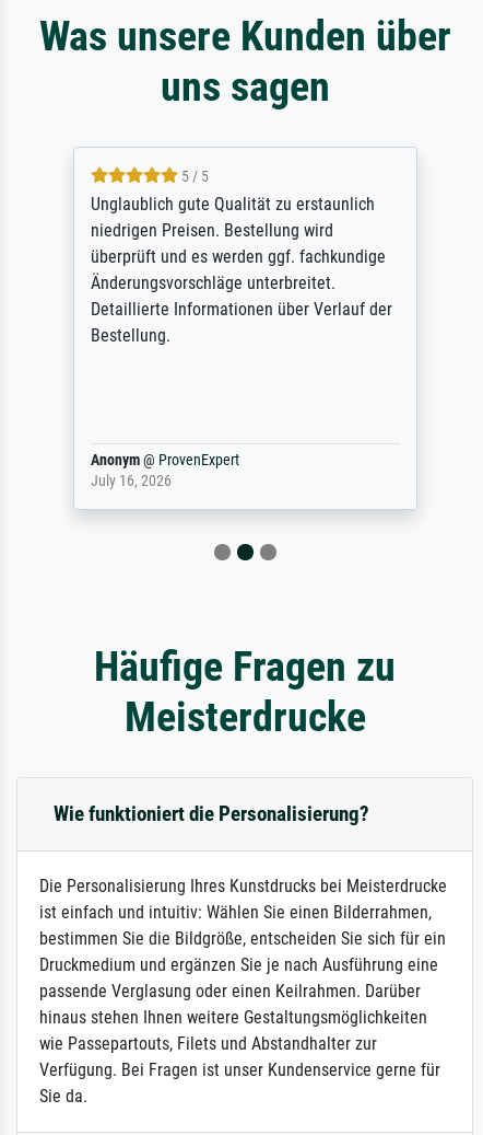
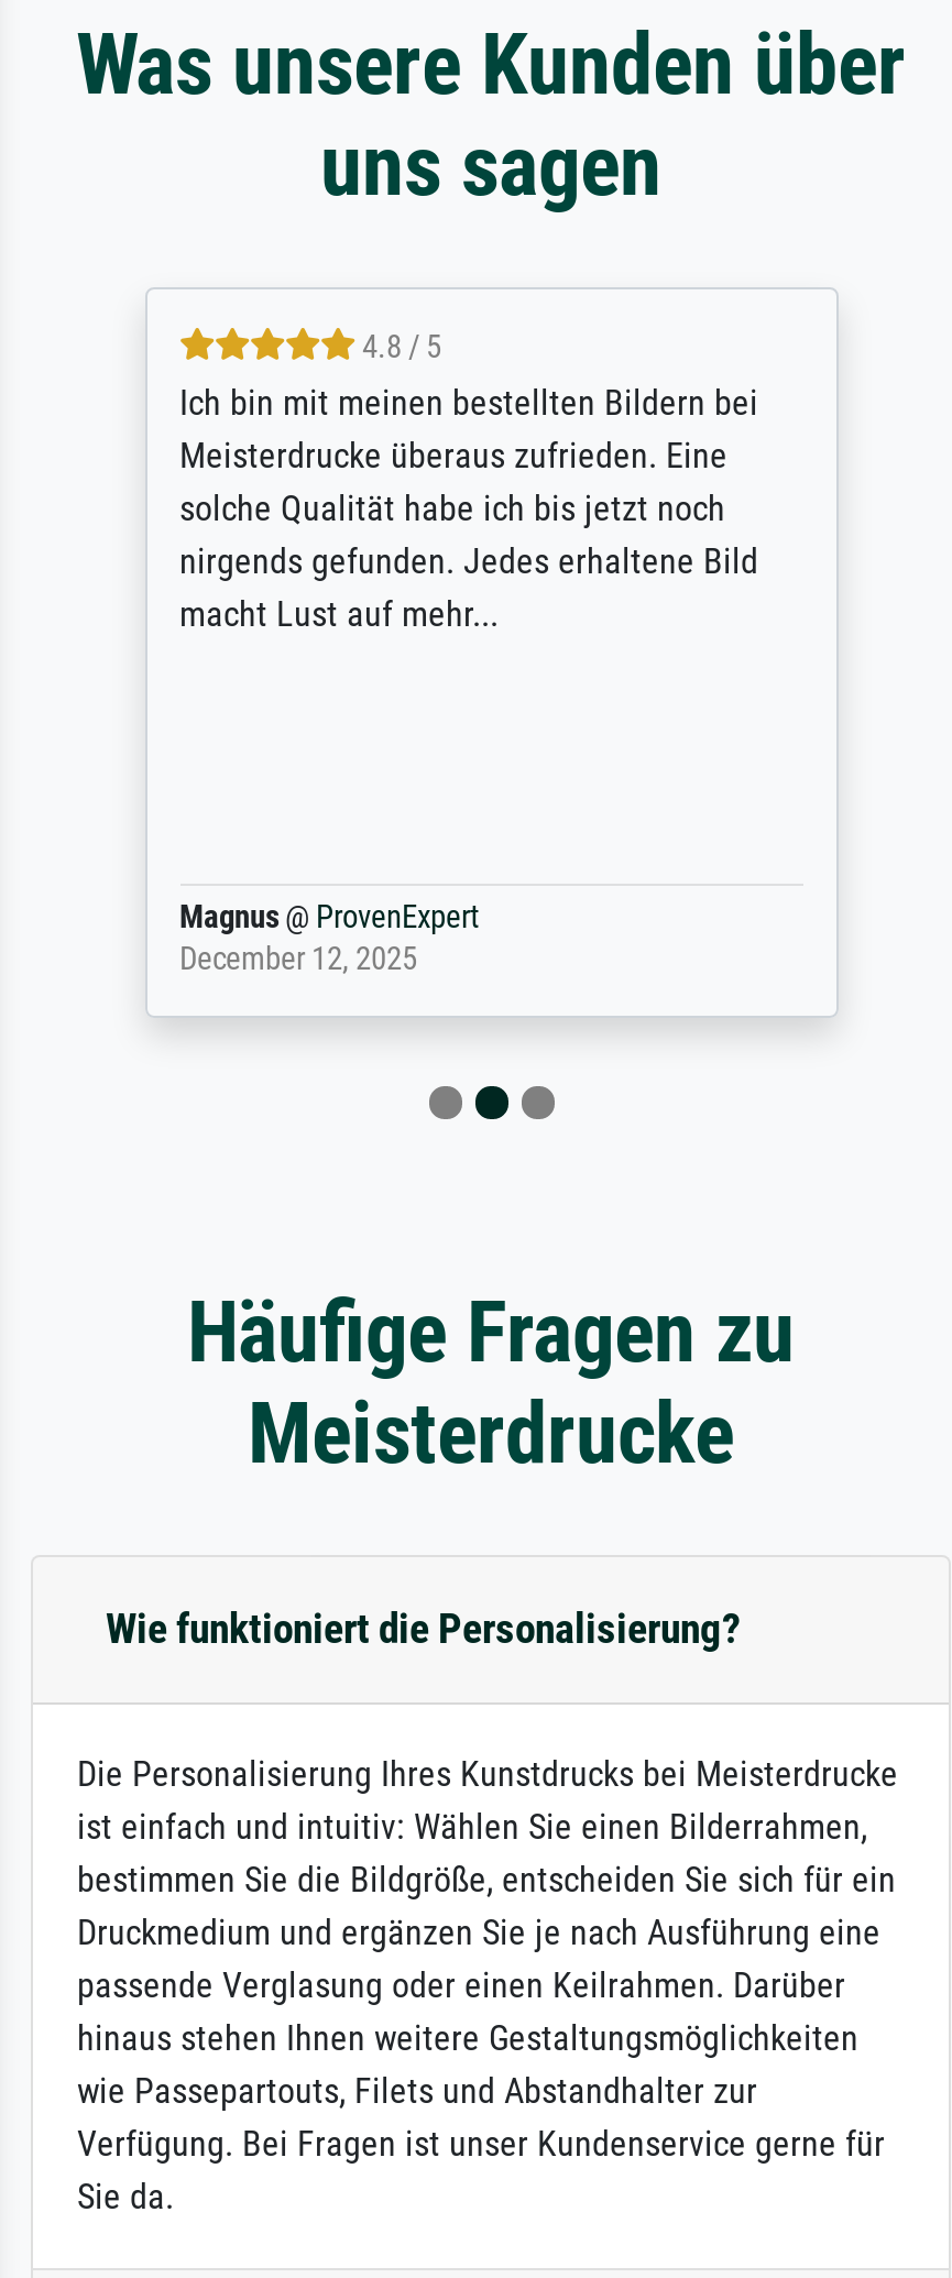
- 5 / 5
- Unglaublich gute Qualität zu erstaunlich
- niedrigen Preisen. Bestellung wird
- überprüft und es werden ggf. fachkundige
- Änderungsvorschläge unterbreitet.
- Detaillierte Informationen über Verlauf der
- Bestellung.
+ 4.8 / 5
+ Ich bin mit meinen bestellten Bildern bei
+ Meisterdrucke überaus zufrieden. Eine
+ solche Qualität habe ich bis jetzt noch
+ nirgends gefunden. Jedes erhaltene Bild
+ macht Lust auf mehr...

- Anonym @ ProvenExpert
- July 16, 2026
+ Magnus @ ProvenExpert
+ December 12, 2025
